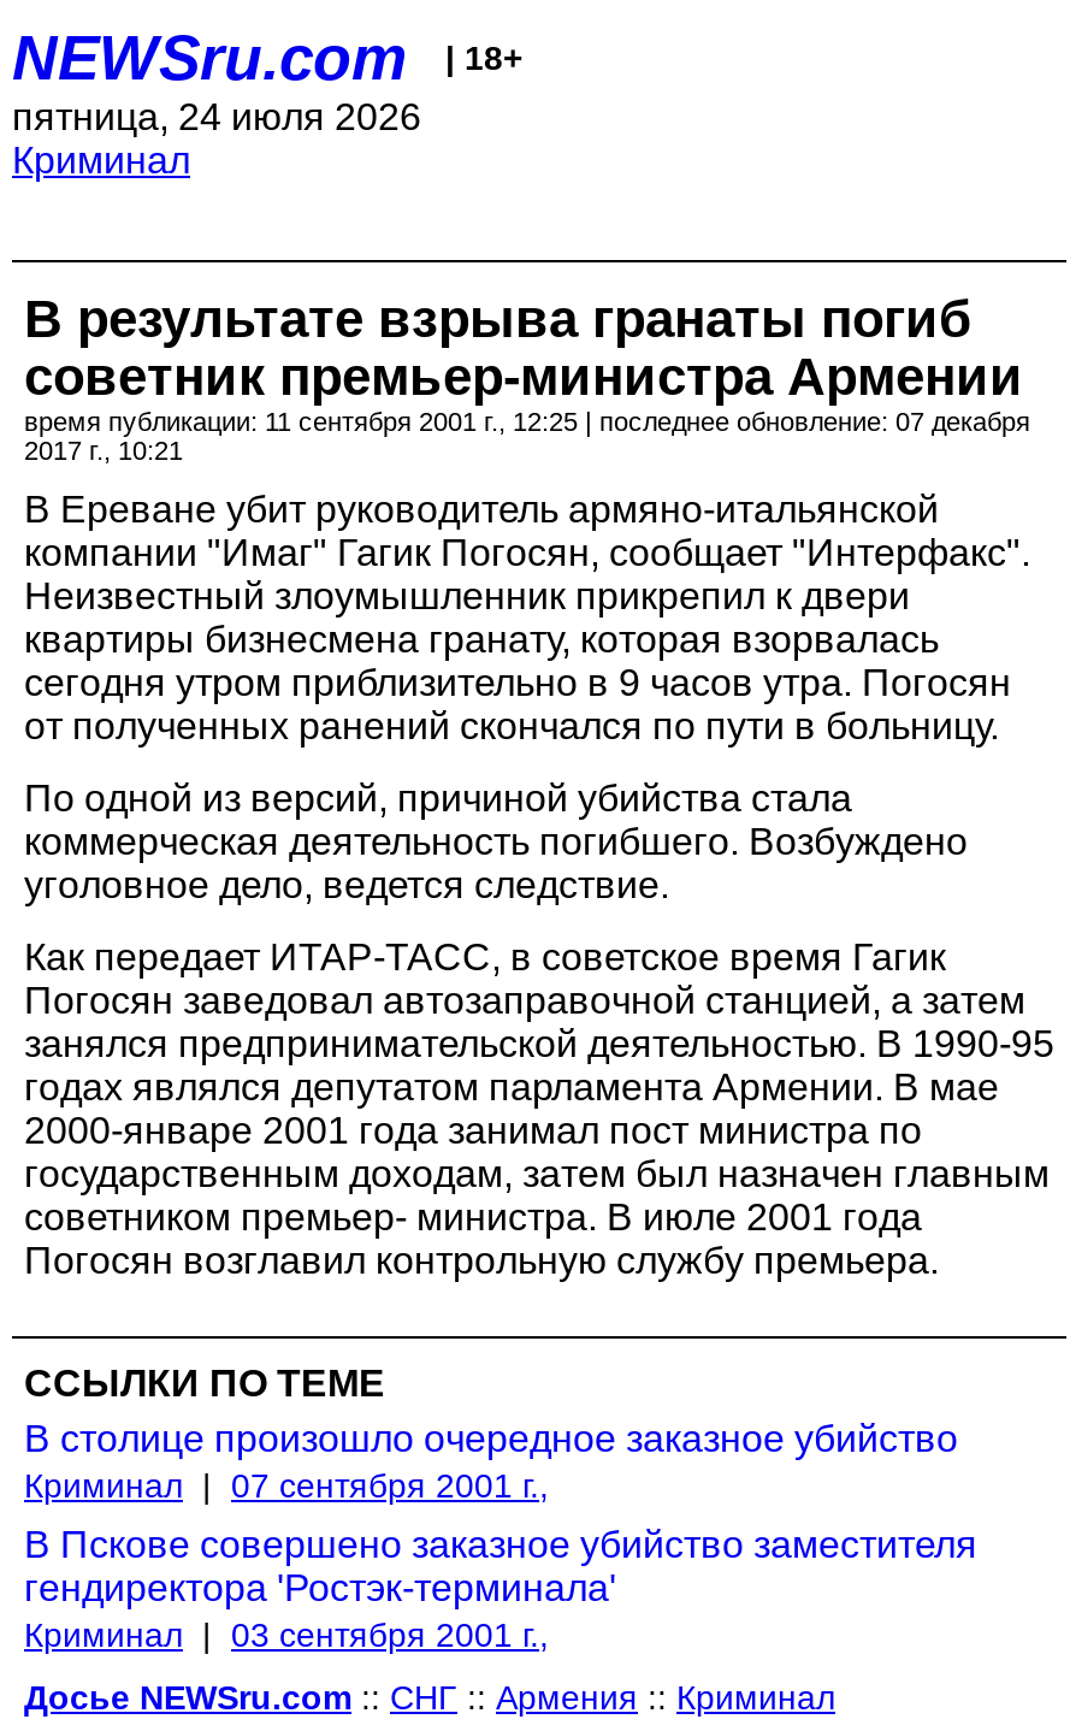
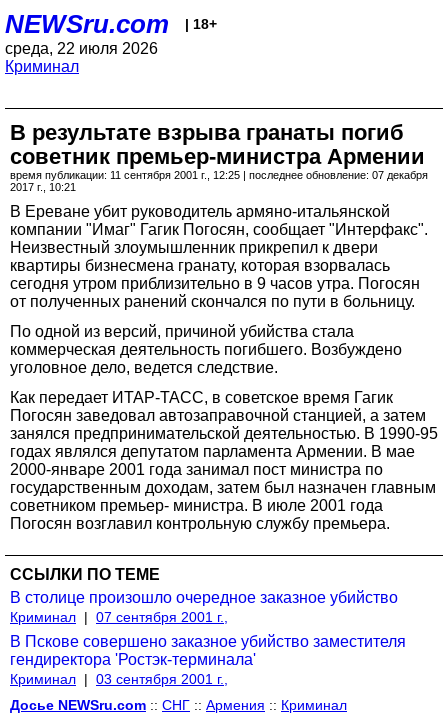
- пятница, 24 июля 2026
+ среда, 22 июля 2026
